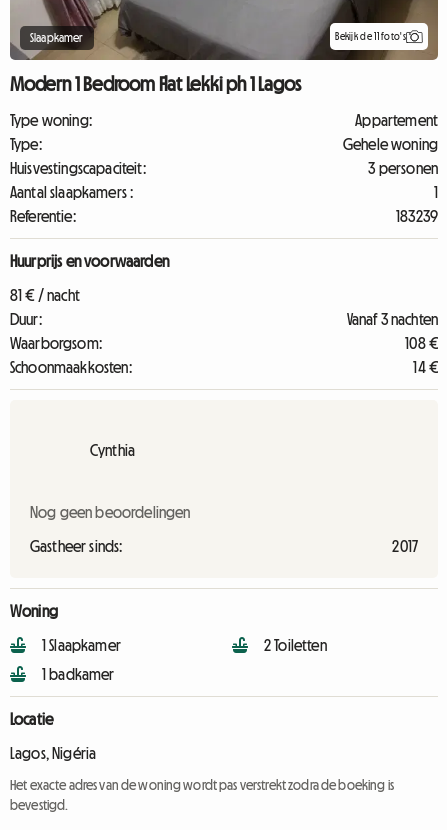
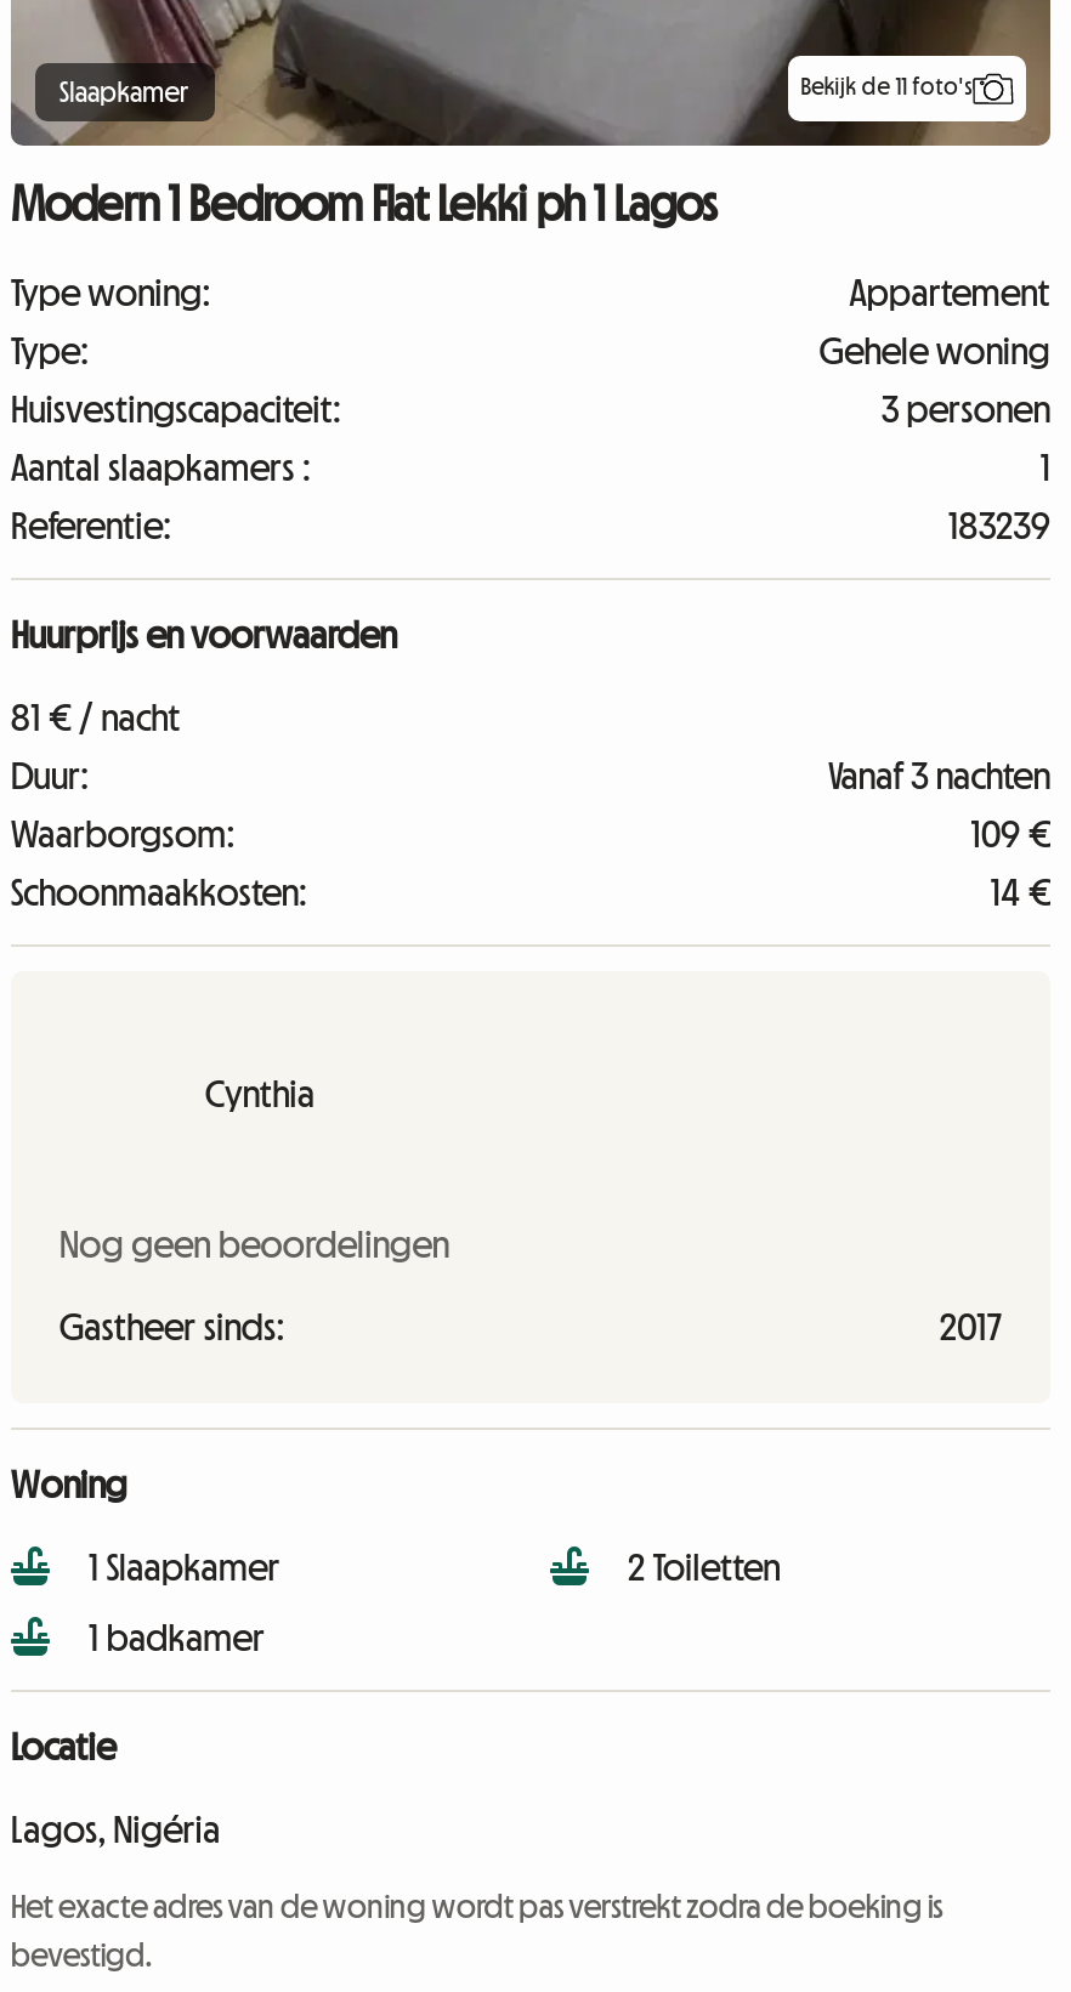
- 108 €
+ 109 €
